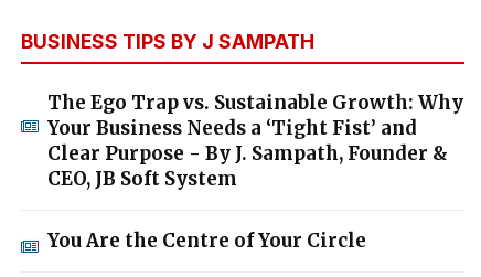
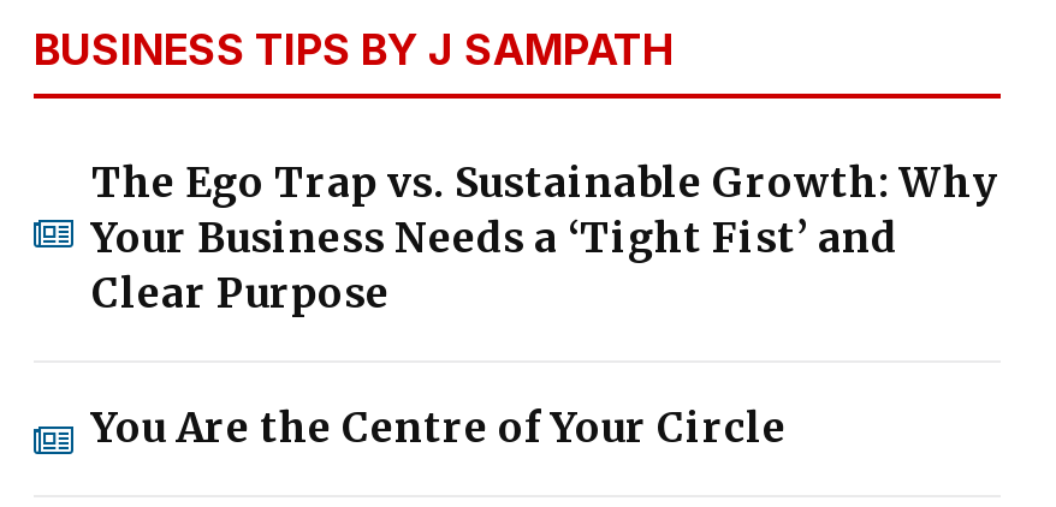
- Clear Purpose - By J. Sampath, Founder &
- CEO, JB Soft System
+ Clear Purpose
